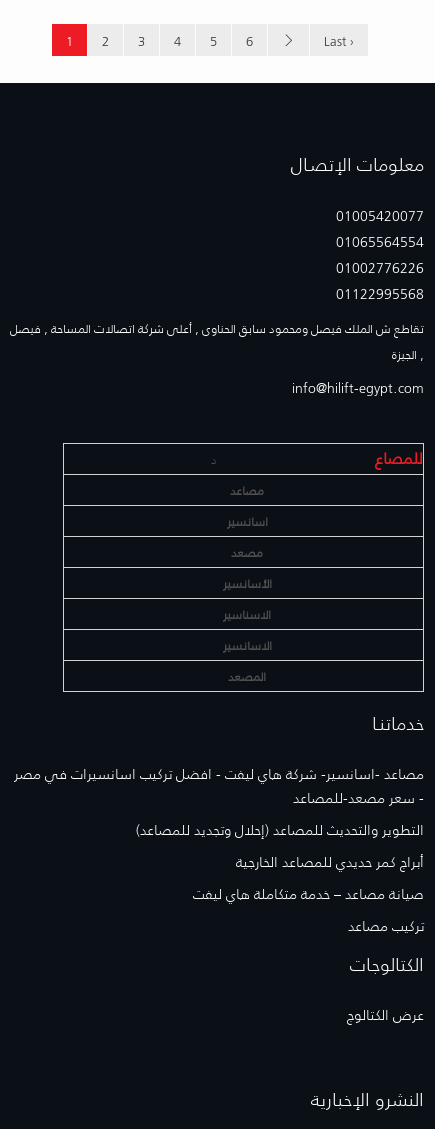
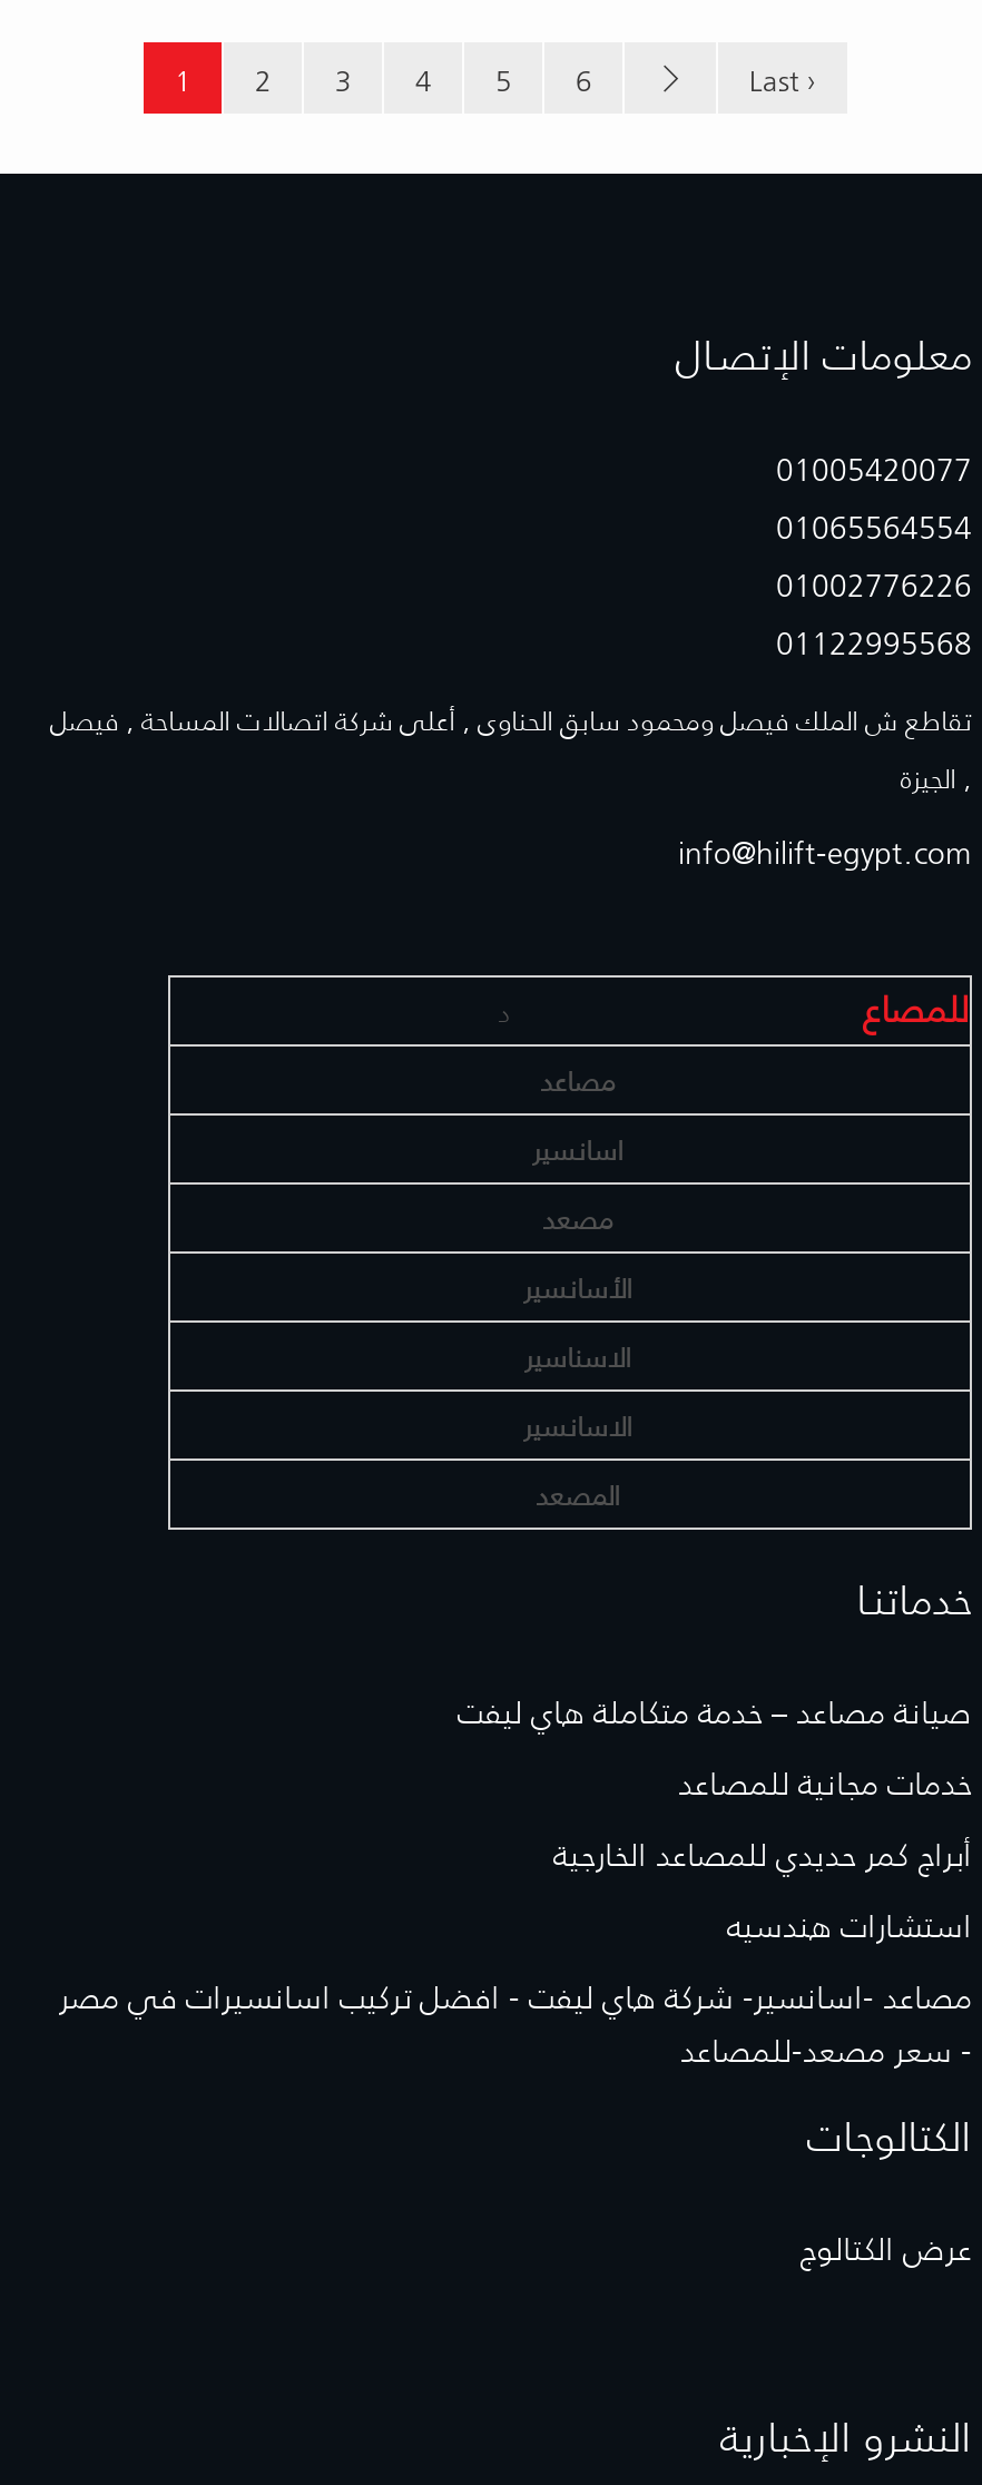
+ خدمات مجانية للمصاعد
+ استشارات هندسيه

moved down: مصاعد -اسانسير- شركة هاي ليفت - افضل تركيب اسانسيرات في مصر | - سعر مصعد-للمصاعد

- التطوير والتحديث للمصاعد (إحلال وتجديد للمصاعد)
- تركيب مصاعد

moved up: أبراج كمر حديدي للمصاعد الخارجية | صيانة مصاعد – خدمة متكاملة هاي ليفت
